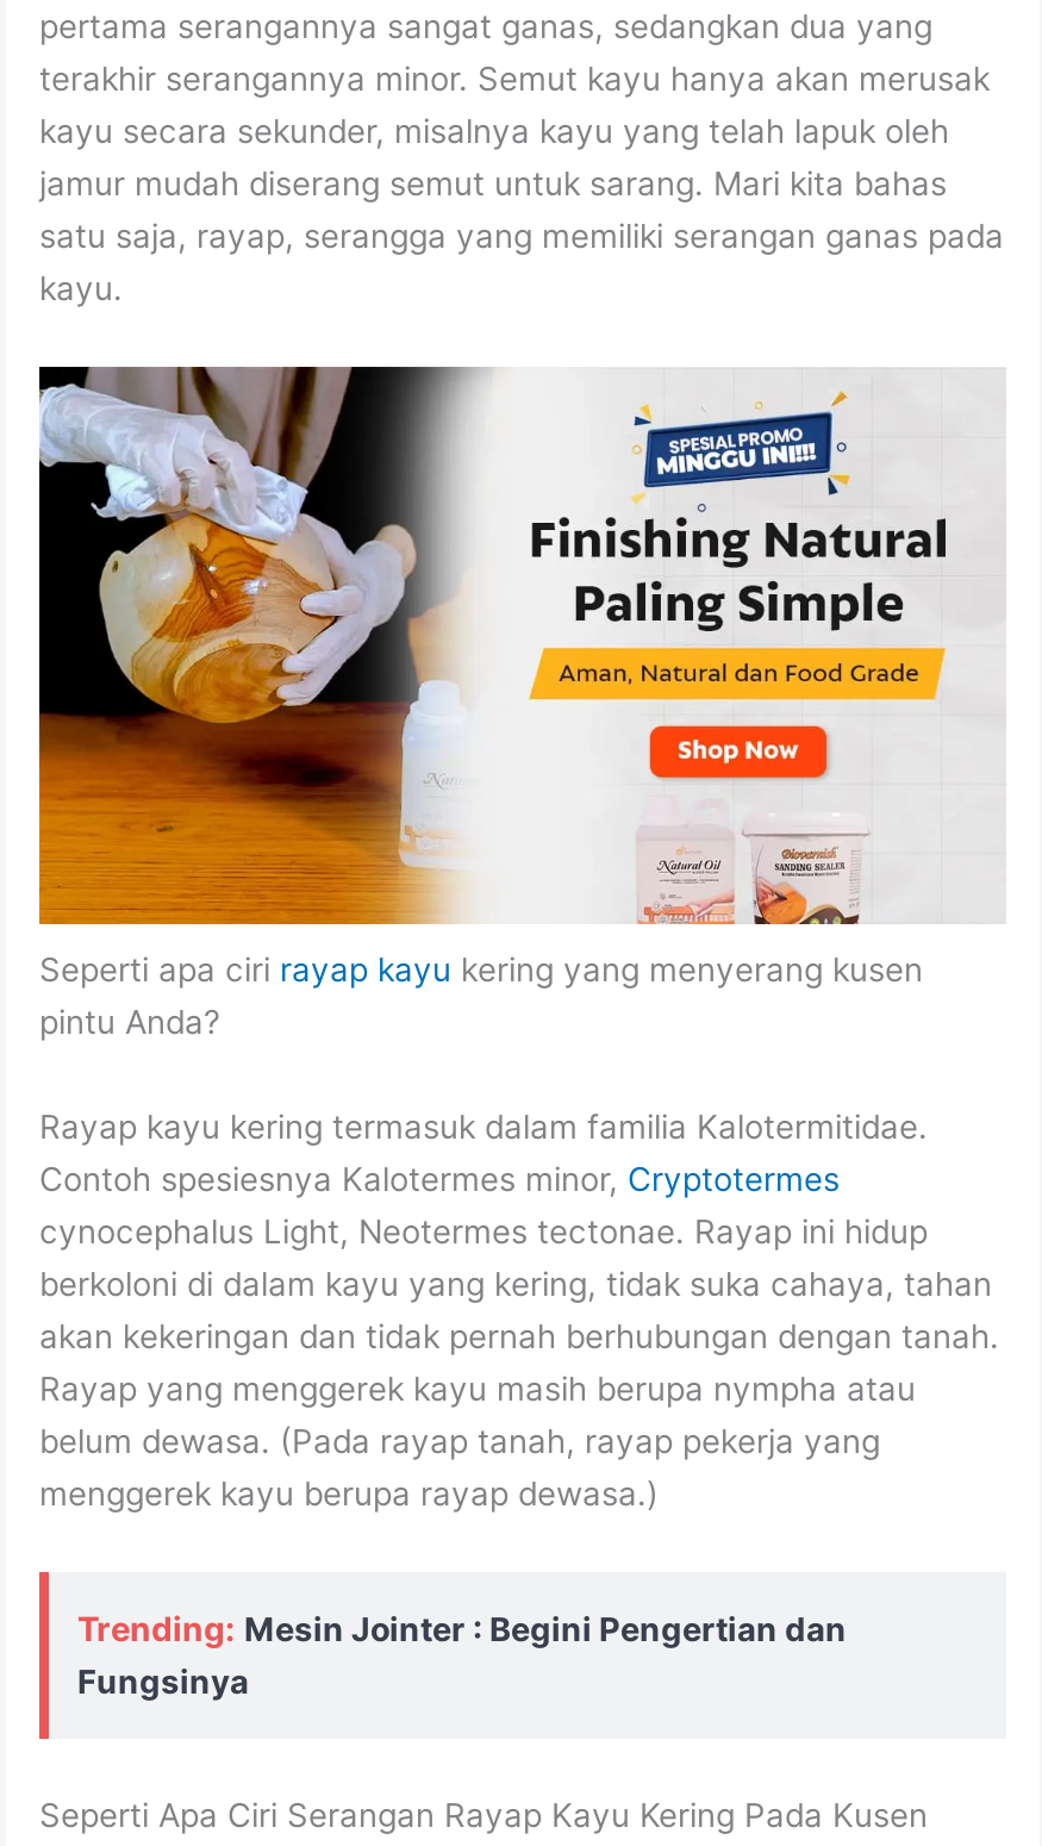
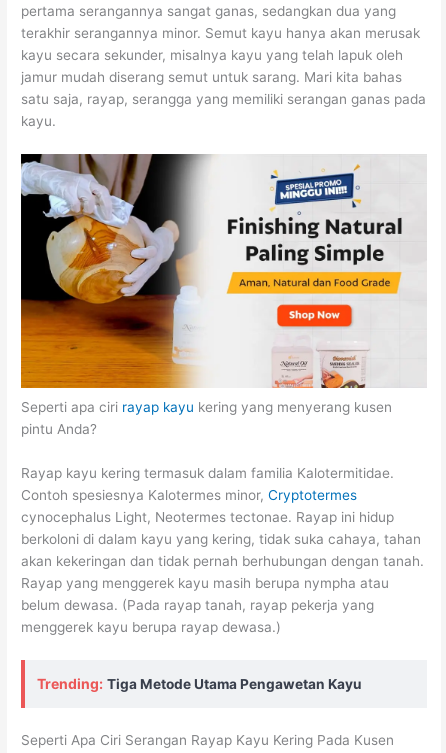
- Trending: Mesin Jointer : Begini Pengertian dan
- Fungsinya
+ Trending: Tiga Metode Utama Pengawetan Kayu
